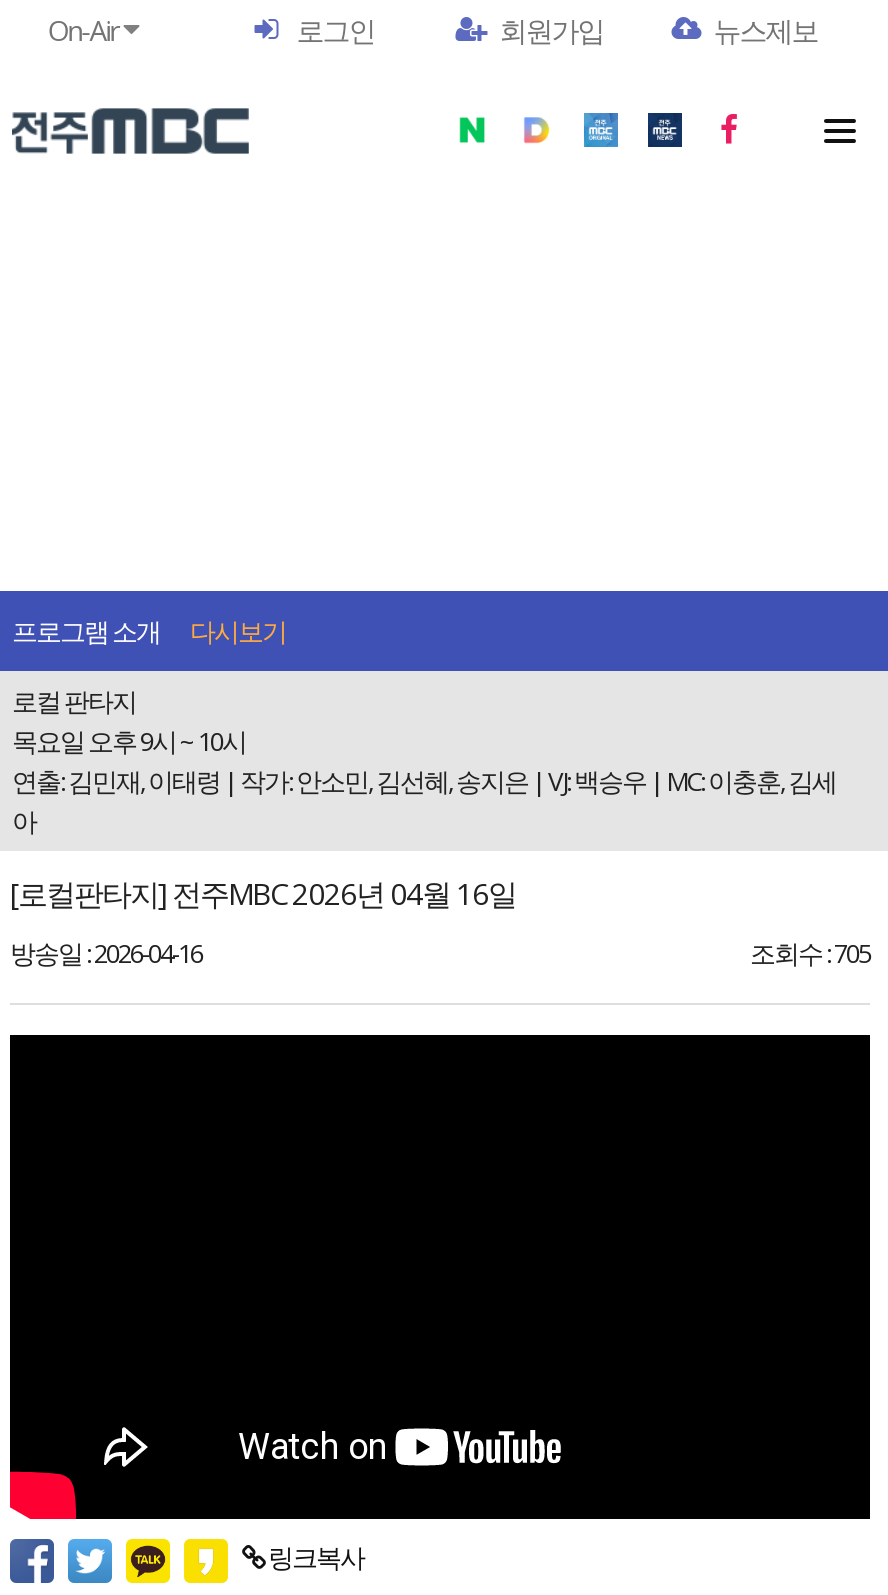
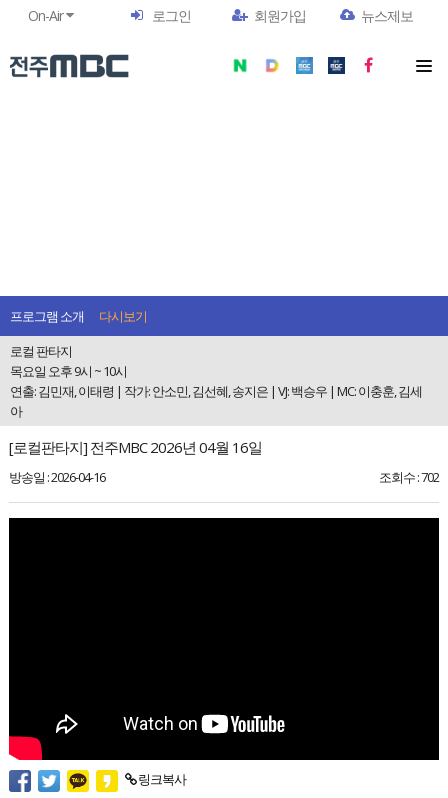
- 조회수 : 705
+ 조회수 : 702
